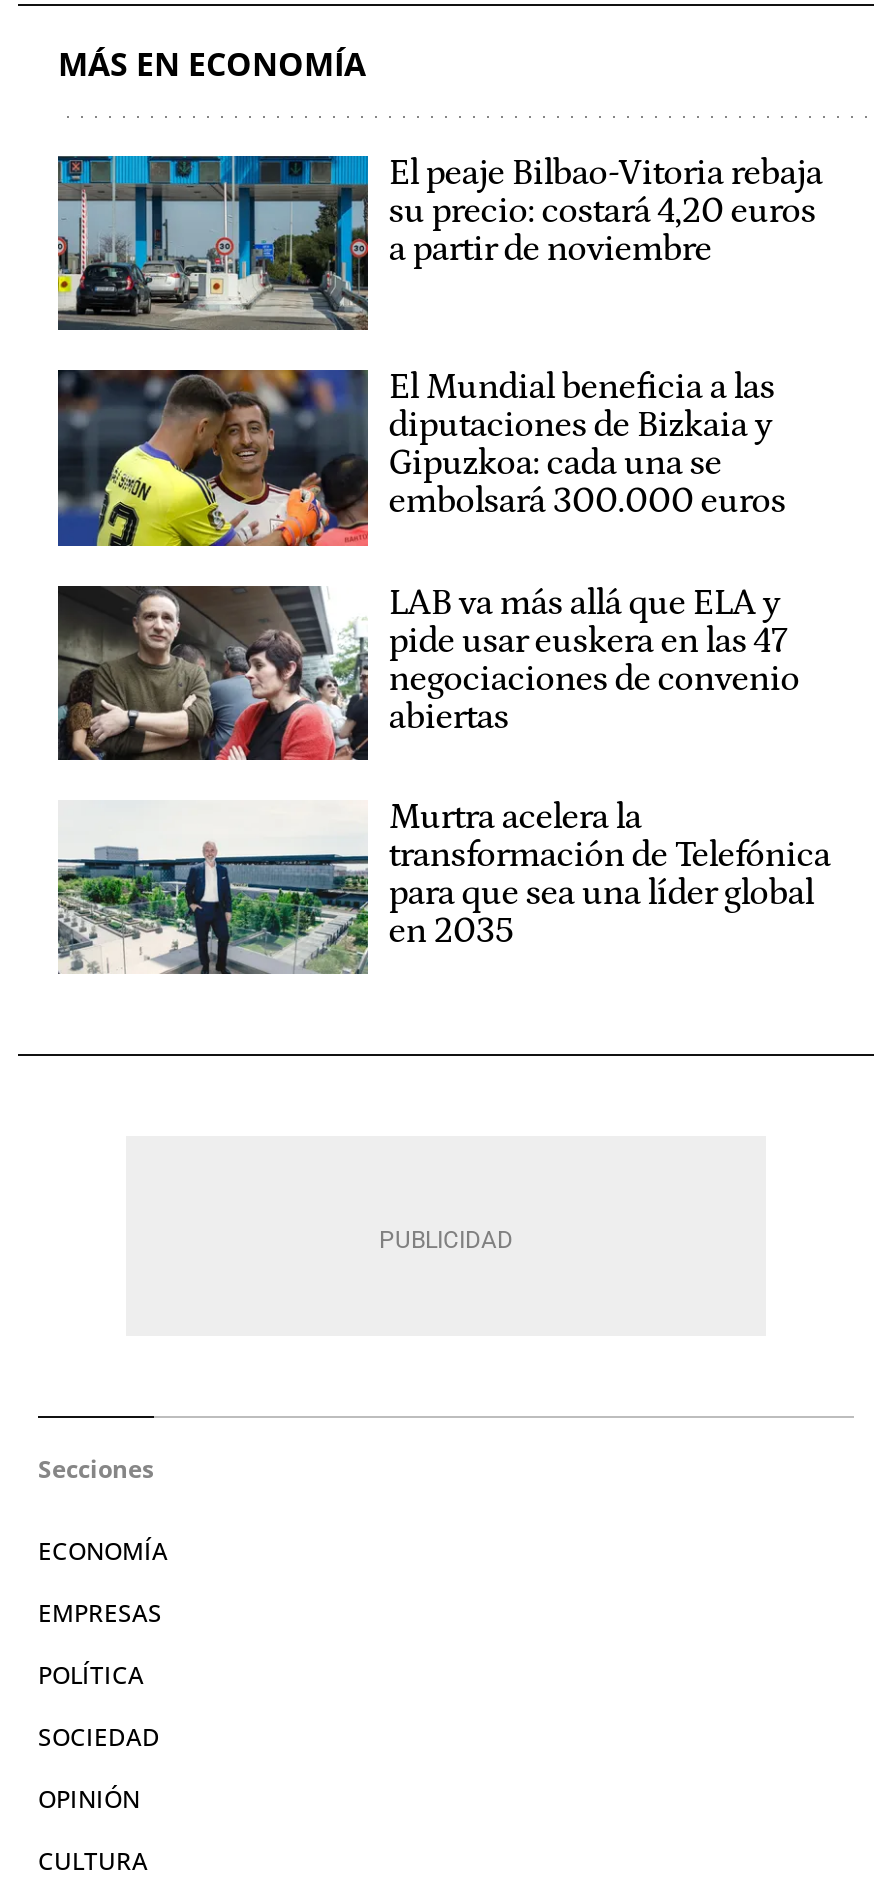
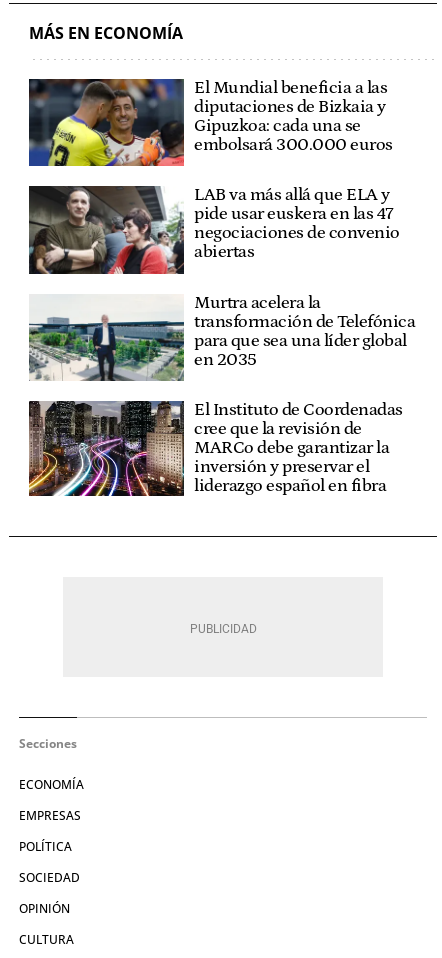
- [image]
- El peaje Bilbao-Vitoria rebaja
- su precio: costará 4,20 euros
- a partir de noviembre

moved up: [image] | El Mundial beneficia a las | diputaciones de Bizkaia y | ... | para que sea una líder global | en 2035

+ [image]
+ El Instituto de Coordenadas
+ cree que la revisión de
+ MARCo debe garantizar la
+ inversión y preservar el
+ liderazgo español en fibra
